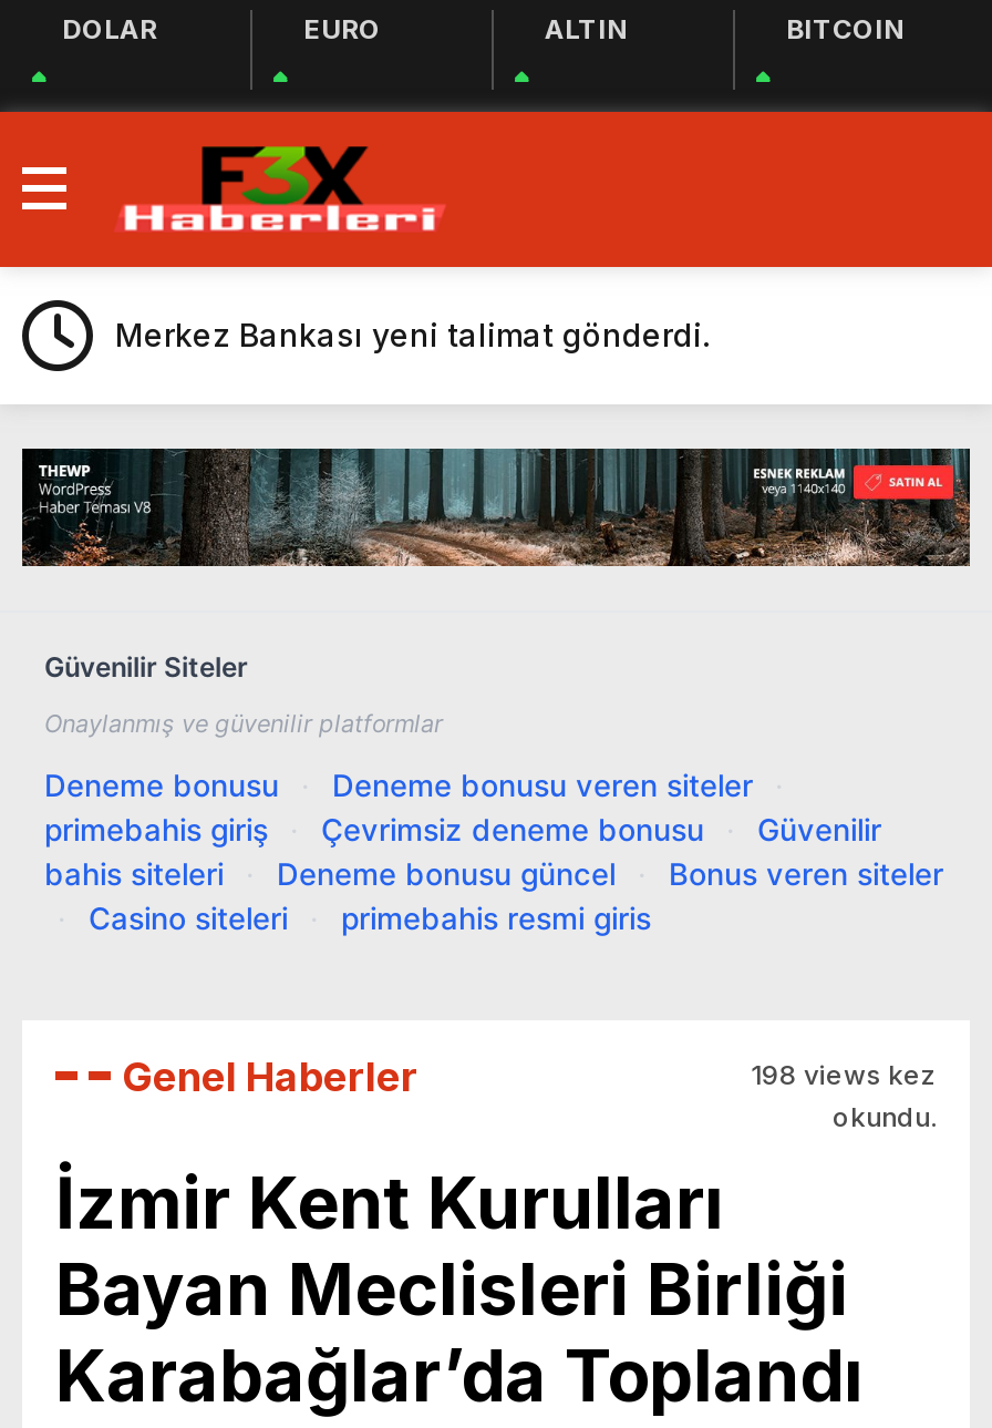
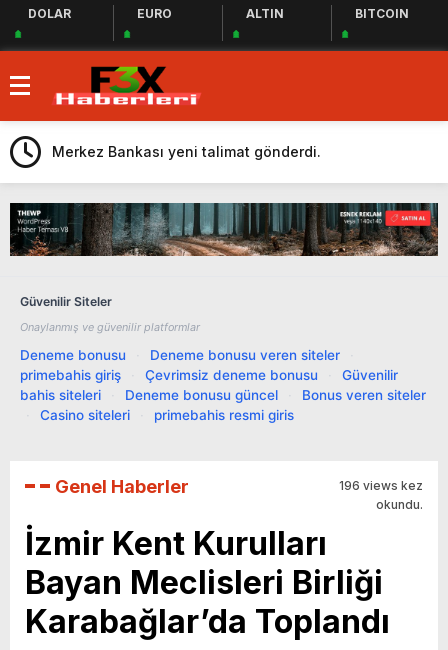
- 198 views kez
+ 196 views kez
